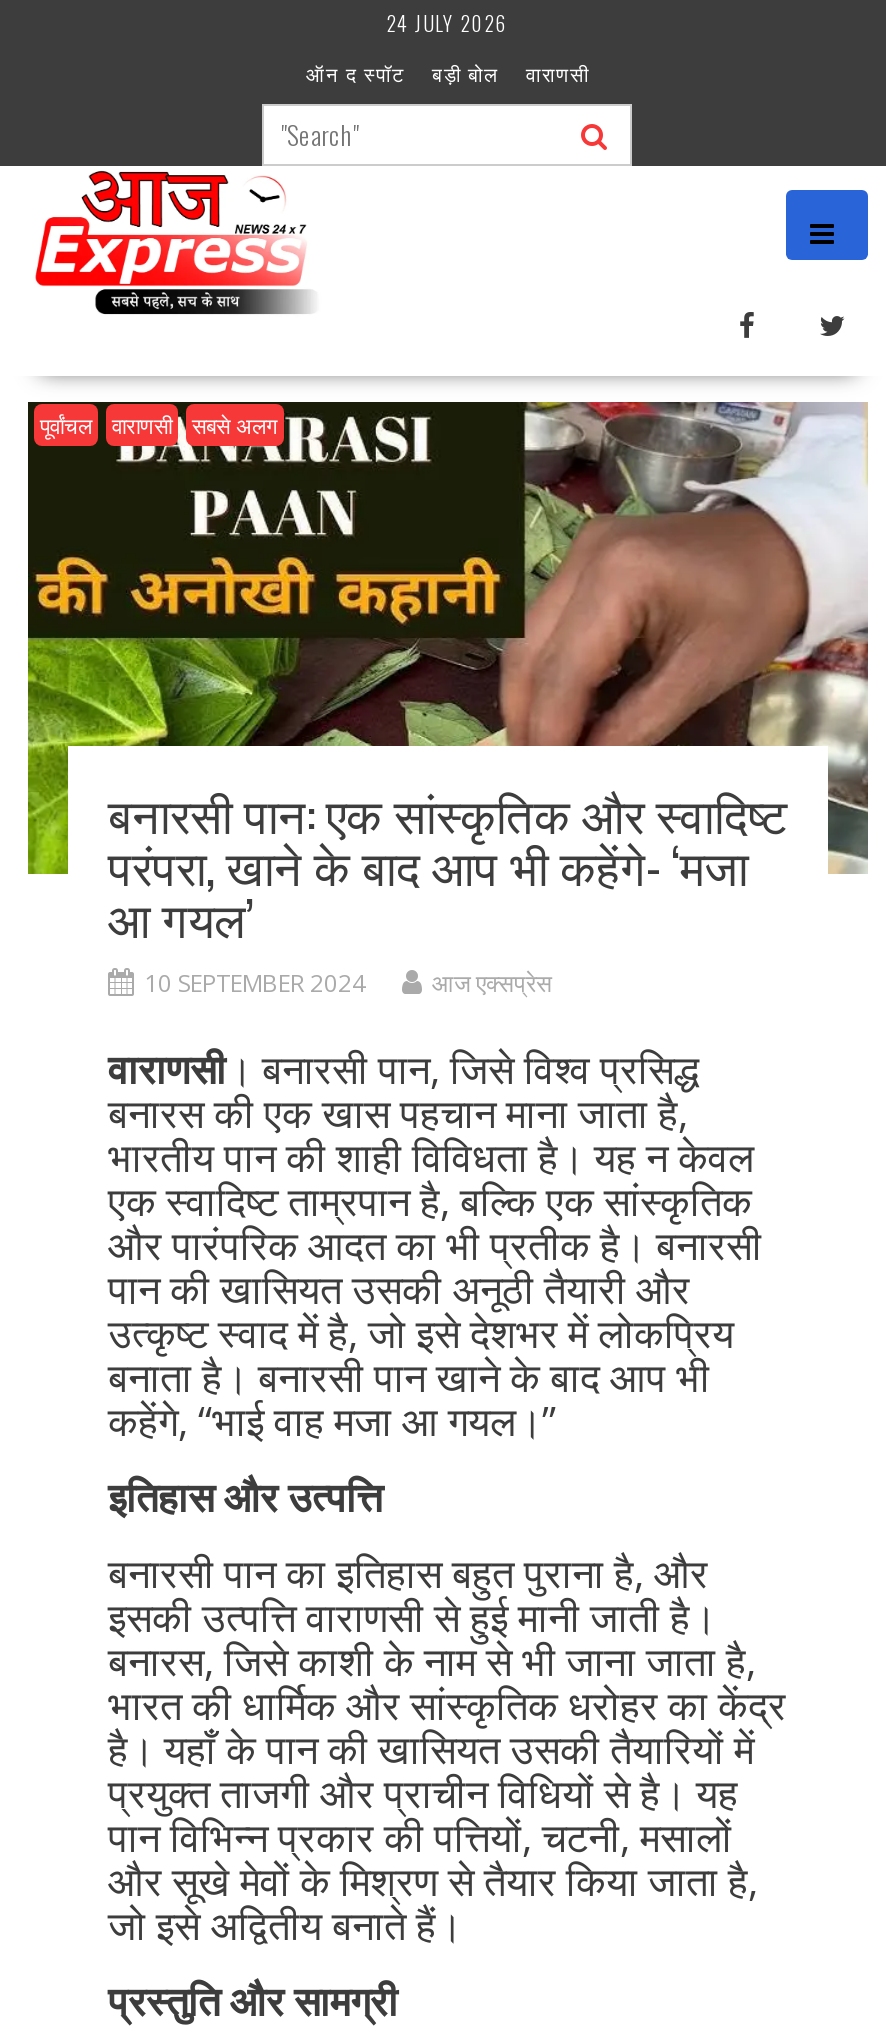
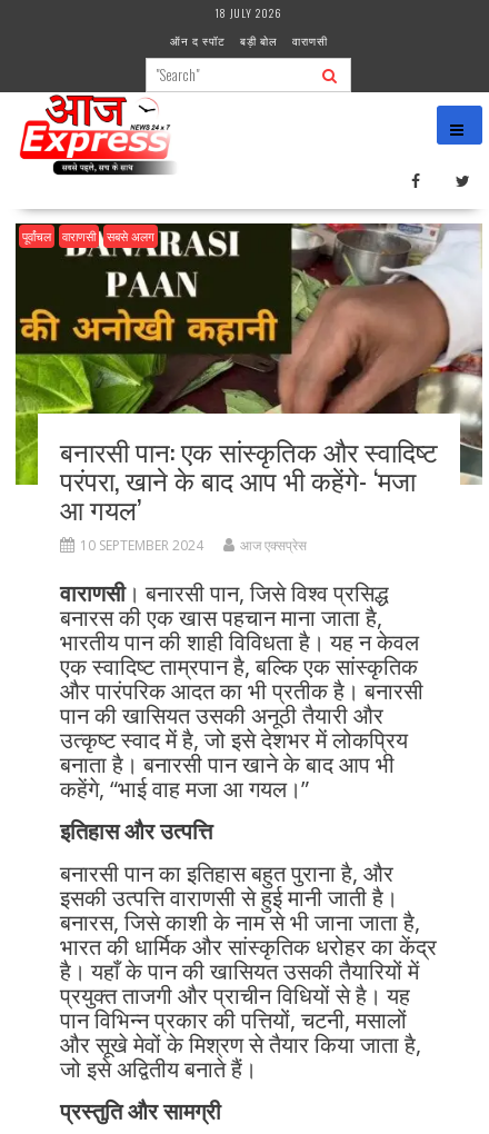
- 24 JULY 2026
+ 18 JULY 2026
